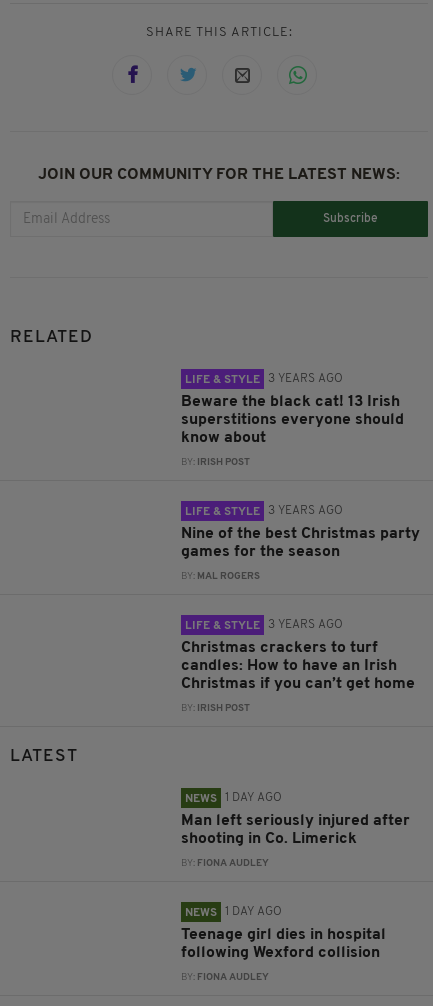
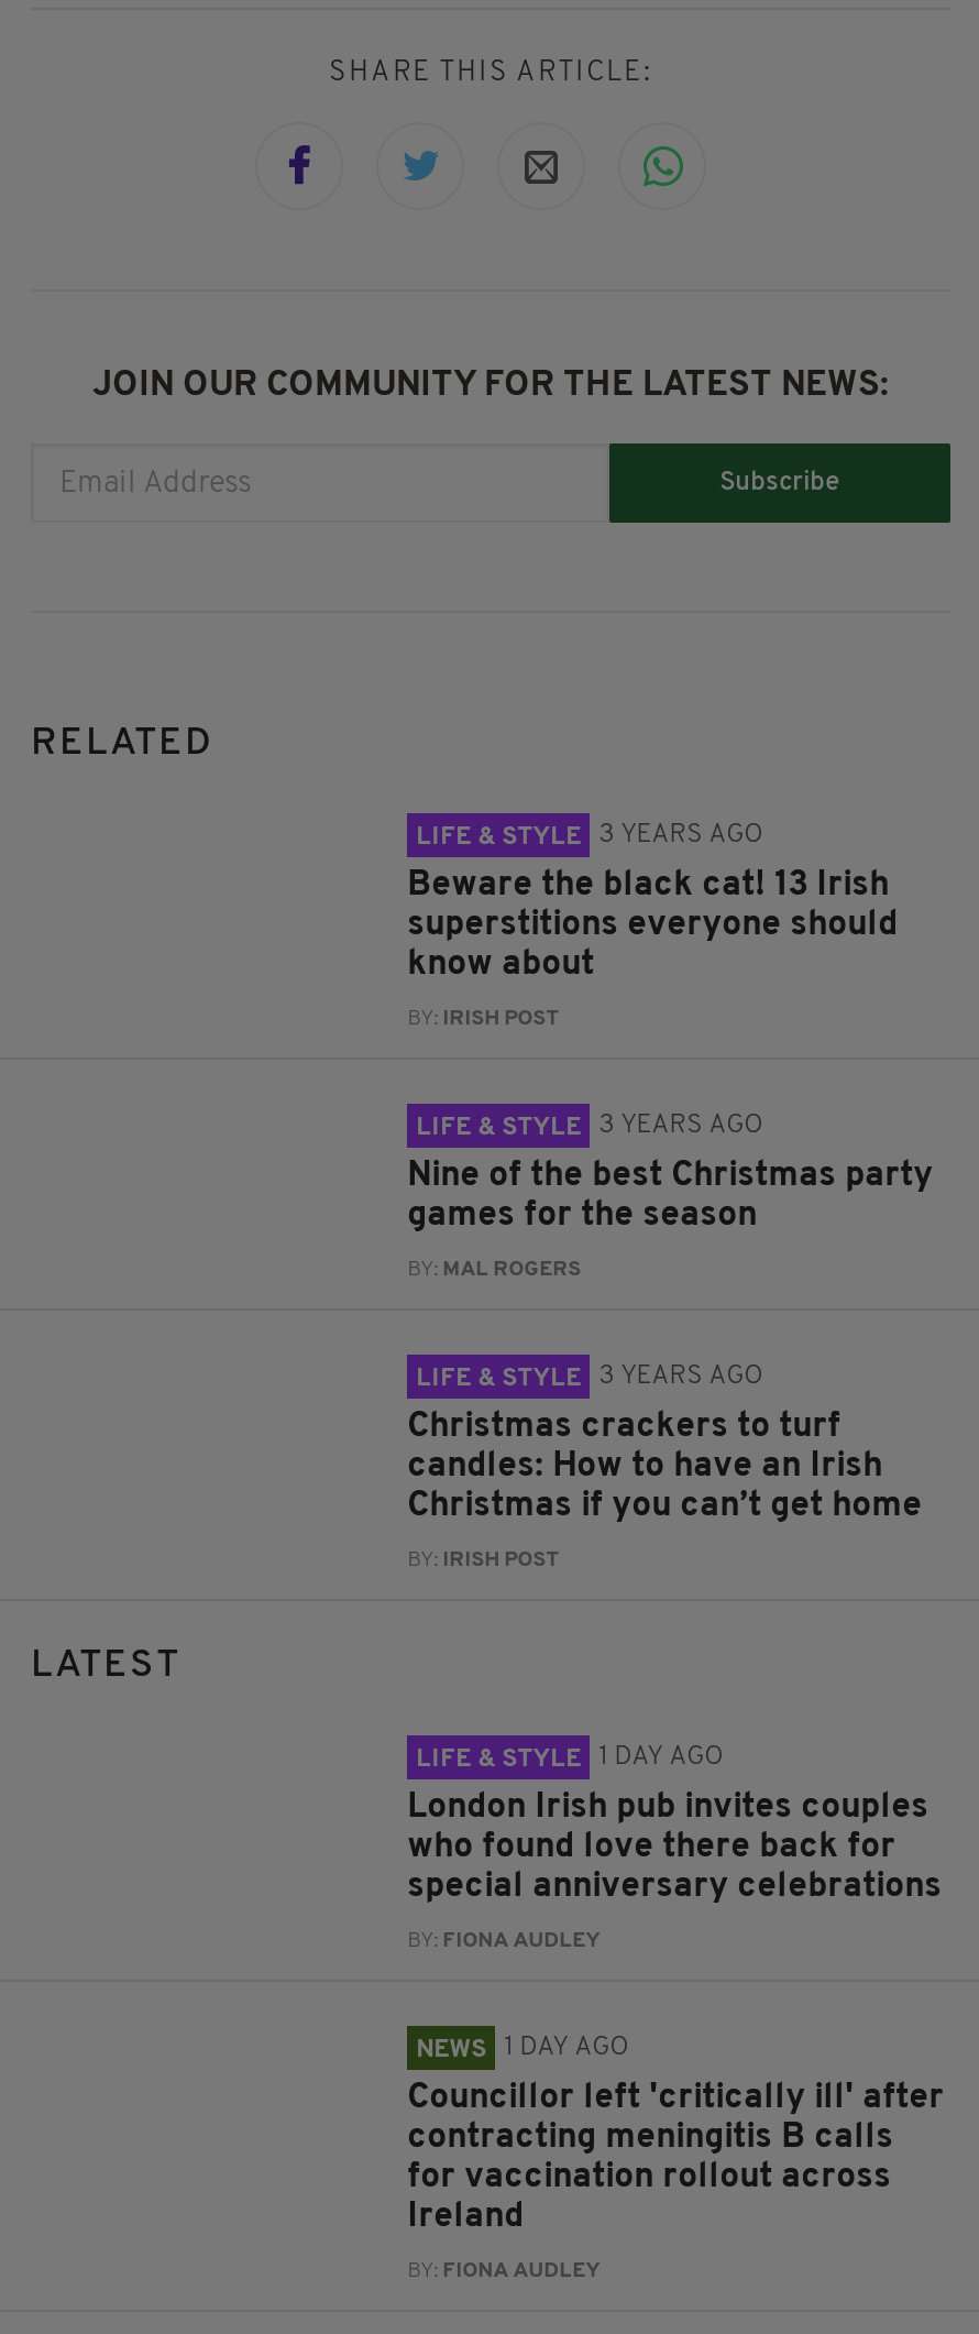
- NEWS
+ LIFE & STYLE

- Man left seriously injured after
- shooting in Co. Limerick
+ London Irish pub invites couples
+ who found love there back for
+ special anniversary celebrations

- Teenage girl dies in hospital
- following Wexford collision
+ Councillor left 'critically ill' after
+ contracting meningitis B calls
+ for vaccination rollout across
+ Ireland
